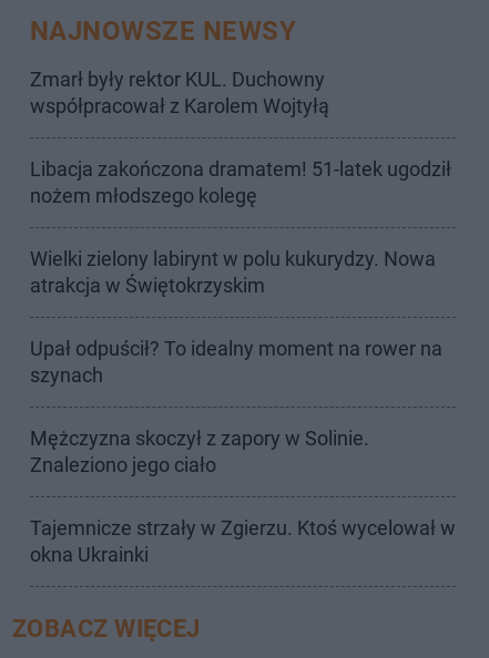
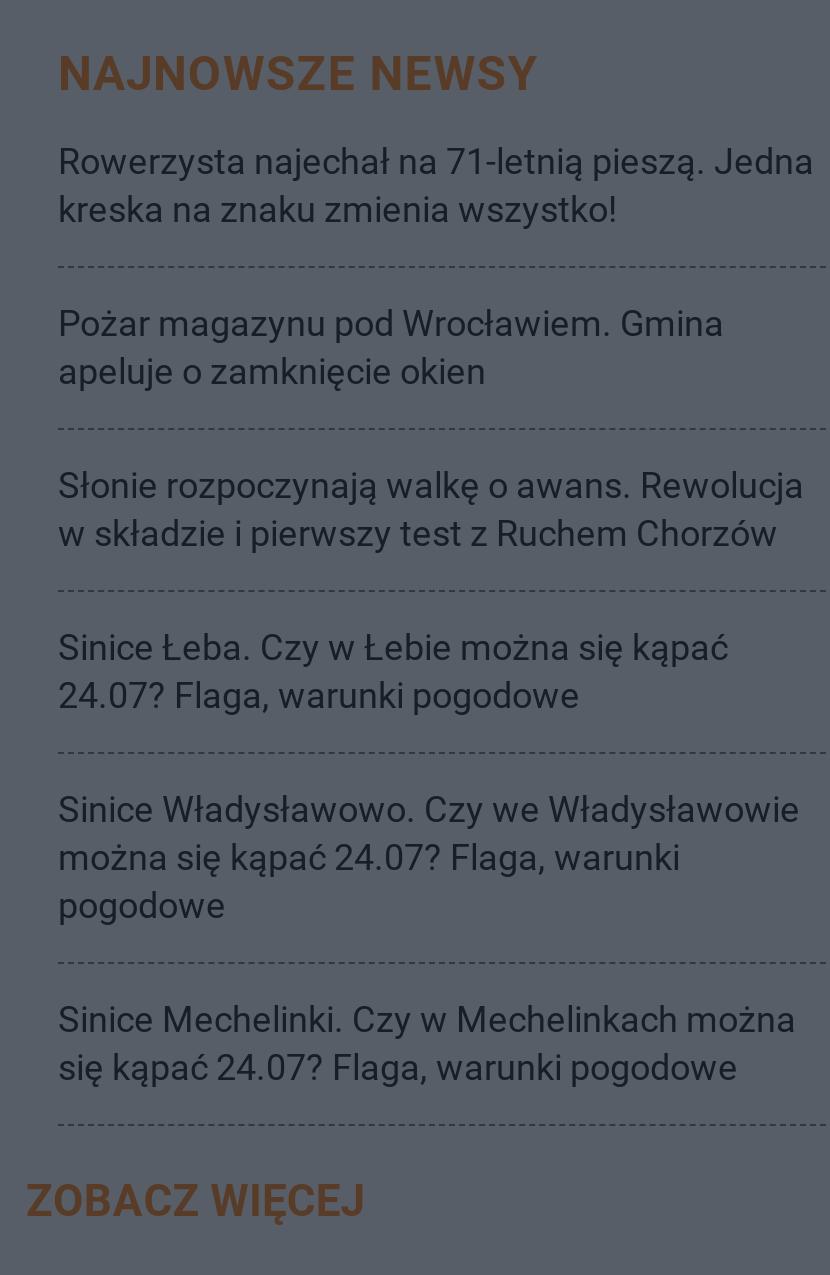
- Zmarł były rektor KUL. Duchowny
- współpracował z Karolem Wojtyłą
+ Rowerzysta najechał na 71-letnią pieszą. Jedna
+ kreska na znaku zmienia wszystko!

- Libacja zakończona dramatem! 51-latek ugodził
- nożem młodszego kolegę
+ Pożar magazynu pod Wrocławiem. Gmina
+ apeluje o zamknięcie okien

- Wielki zielony labirynt w polu kukurydzy. Nowa
- atrakcja w Świętokrzyskim
+ Słonie rozpoczynają walkę o awans. Rewolucja
+ w składzie i pierwszy test z Ruchem Chorzów

- Upał odpuścił? To idealny moment na rower na
- szynach
+ Sinice Łeba. Czy w Łebie można się kąpać
+ 24.07? Flaga, warunki pogodowe

- Mężczyzna skoczył z zapory w Solinie.
- Znaleziono jego ciało
+ Sinice Władysławowo. Czy we Władysławowie
+ można się kąpać 24.07? Flaga, warunki
+ pogodowe

- Tajemnicze strzały w Zgierzu. Ktoś wycelował w
- okna Ukrainki
+ Sinice Mechelinki. Czy w Mechelinkach można
+ się kąpać 24.07? Flaga, warunki pogodowe
